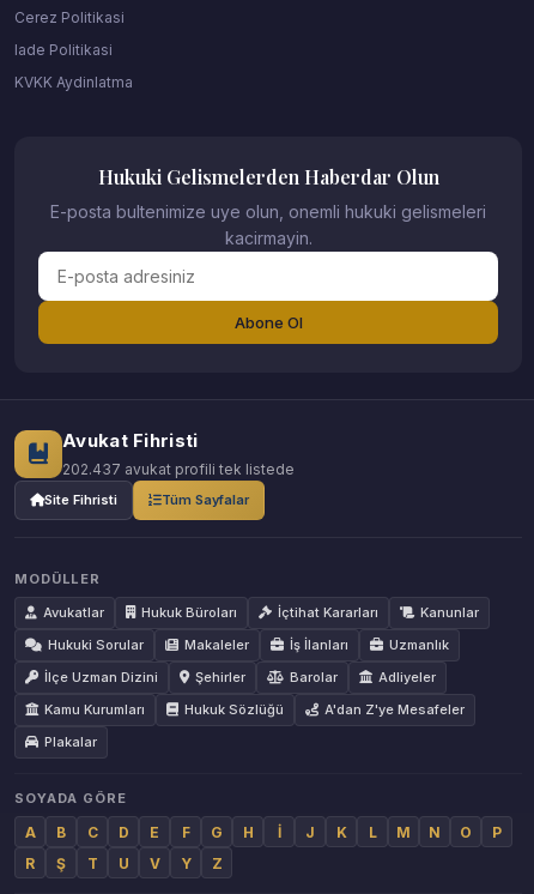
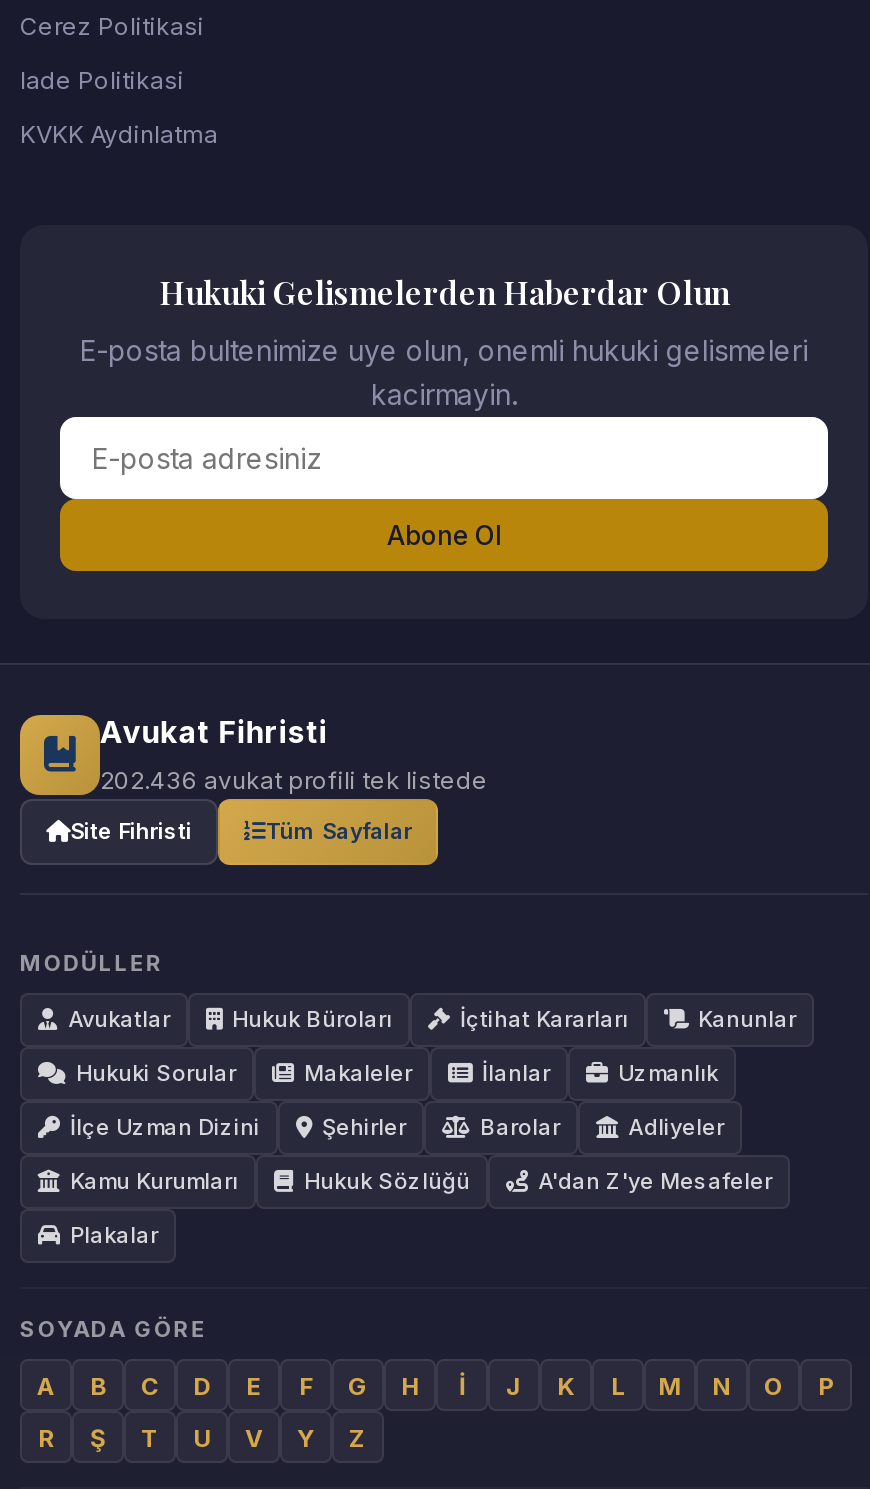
- 202.437 avukat profili tek listede
+ 202.436 avukat profili tek listede

- İş İlanları
+ İlanlar
